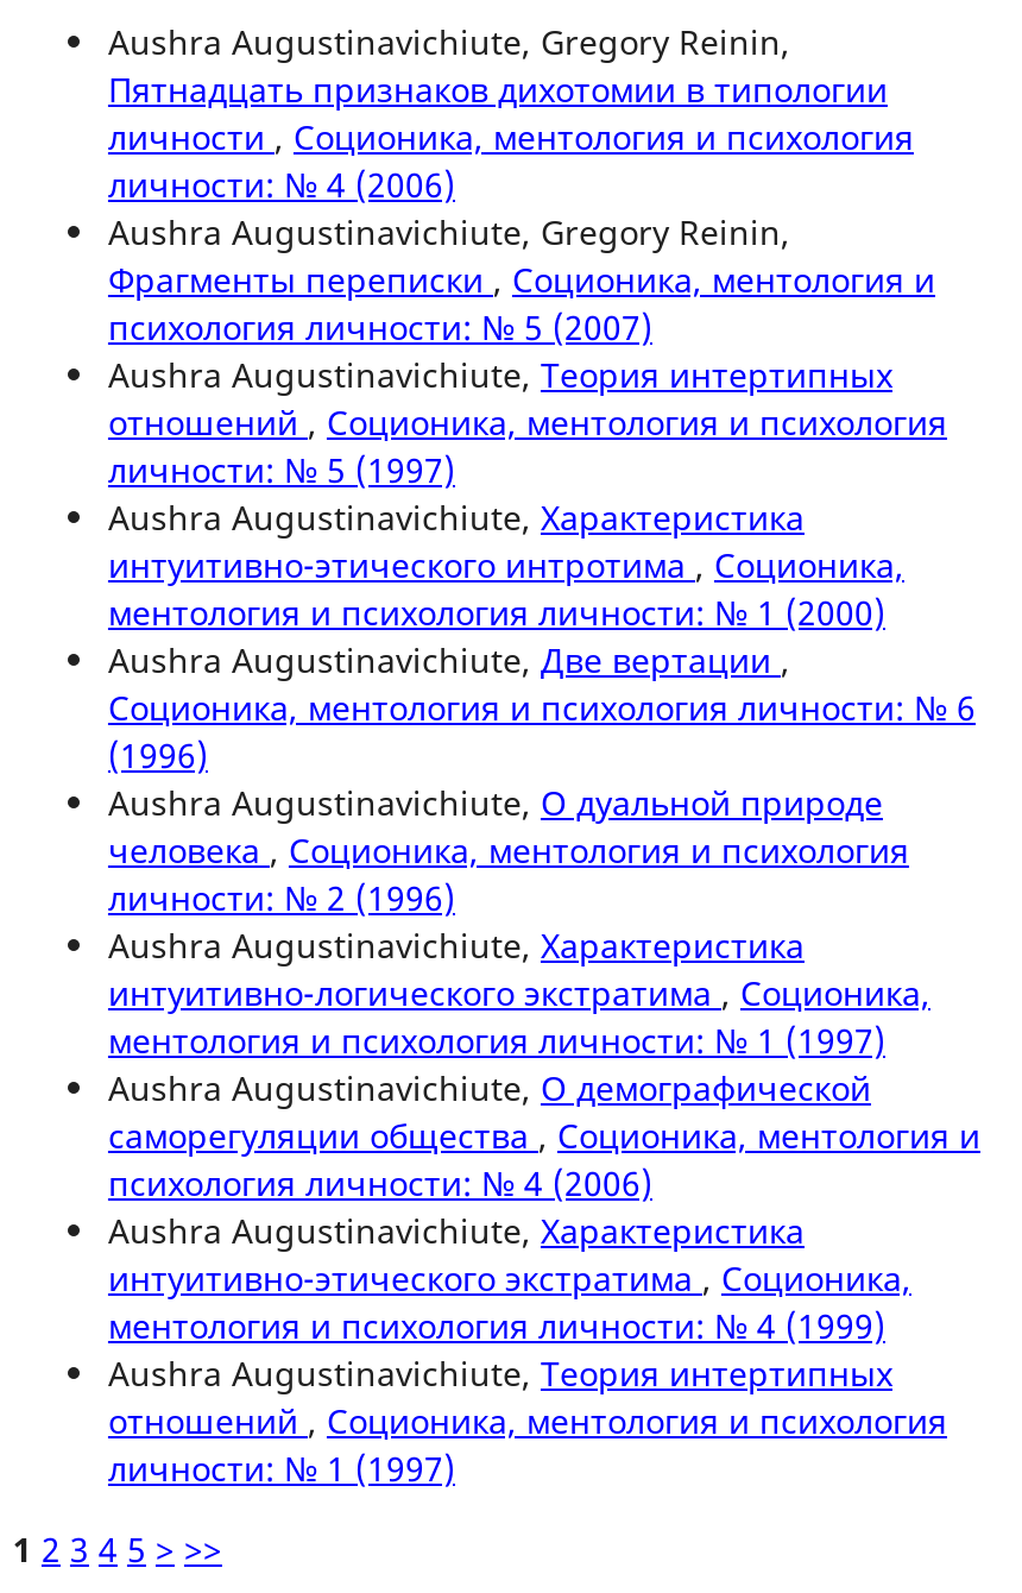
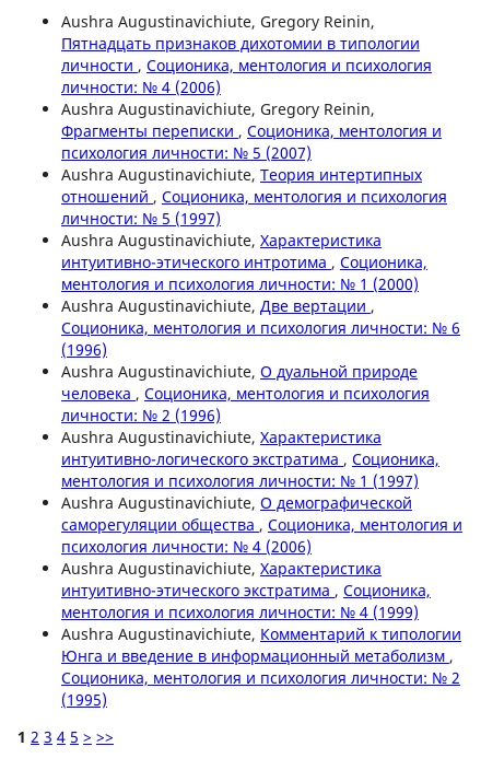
- Aushra Augustinavichiute, Теория интертипных
- отношений, Соционика, ментология и психология
- личности: № 1 (1997)
+ Aushra Augustinavichiute, Комментарий к типологии
+ Юнга и введение в информационный метаболизм,
+ Соционика, ментология и психология личности: № 2
+ (1995)
